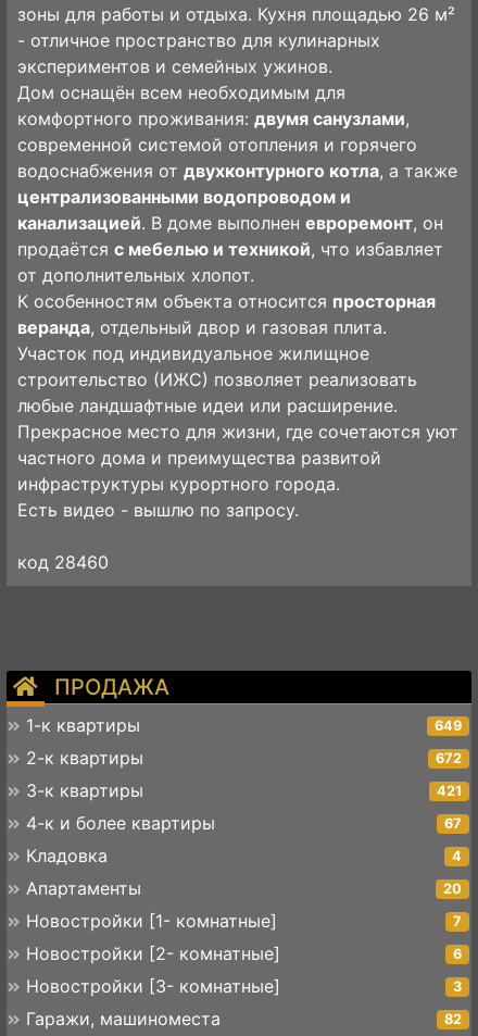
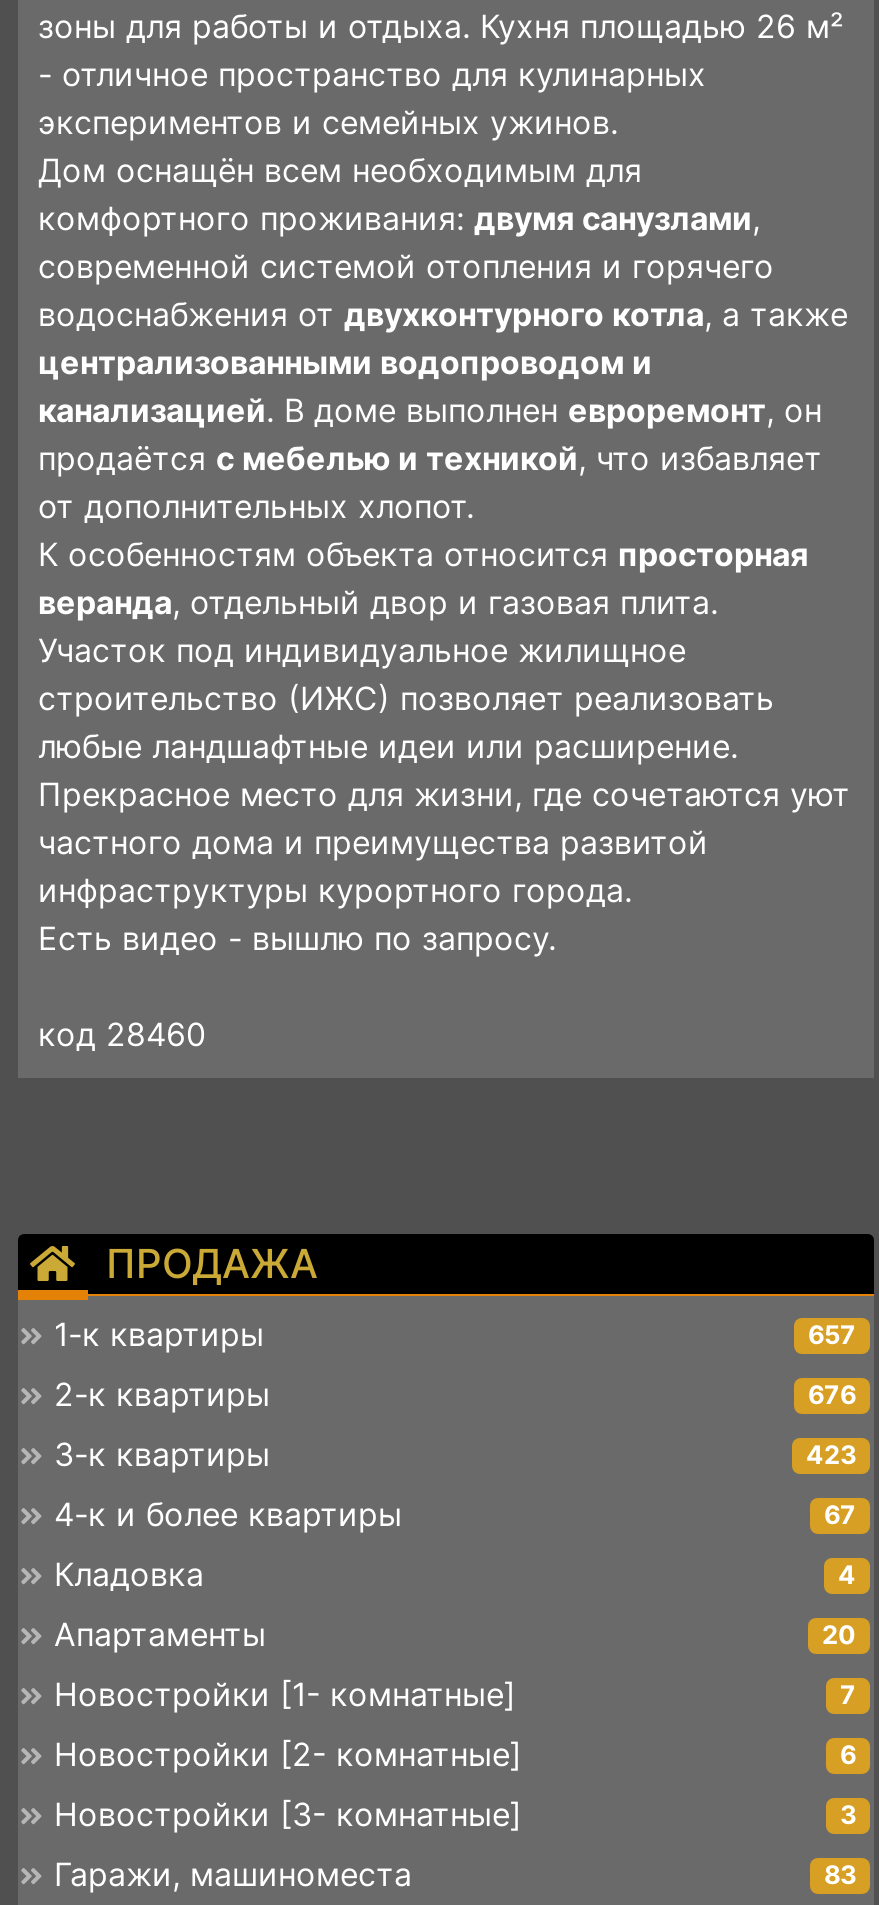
- 649
+ 657

- 672
+ 676

- 421
+ 423

- 82
+ 83
